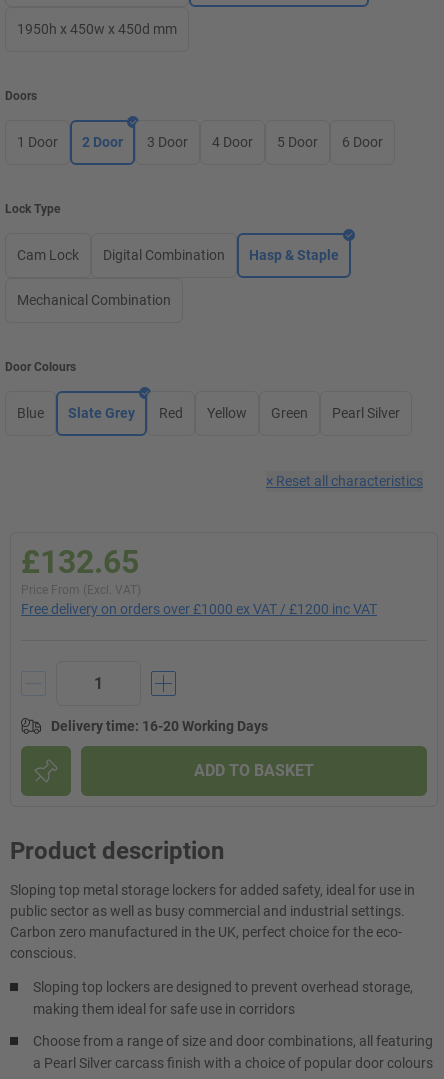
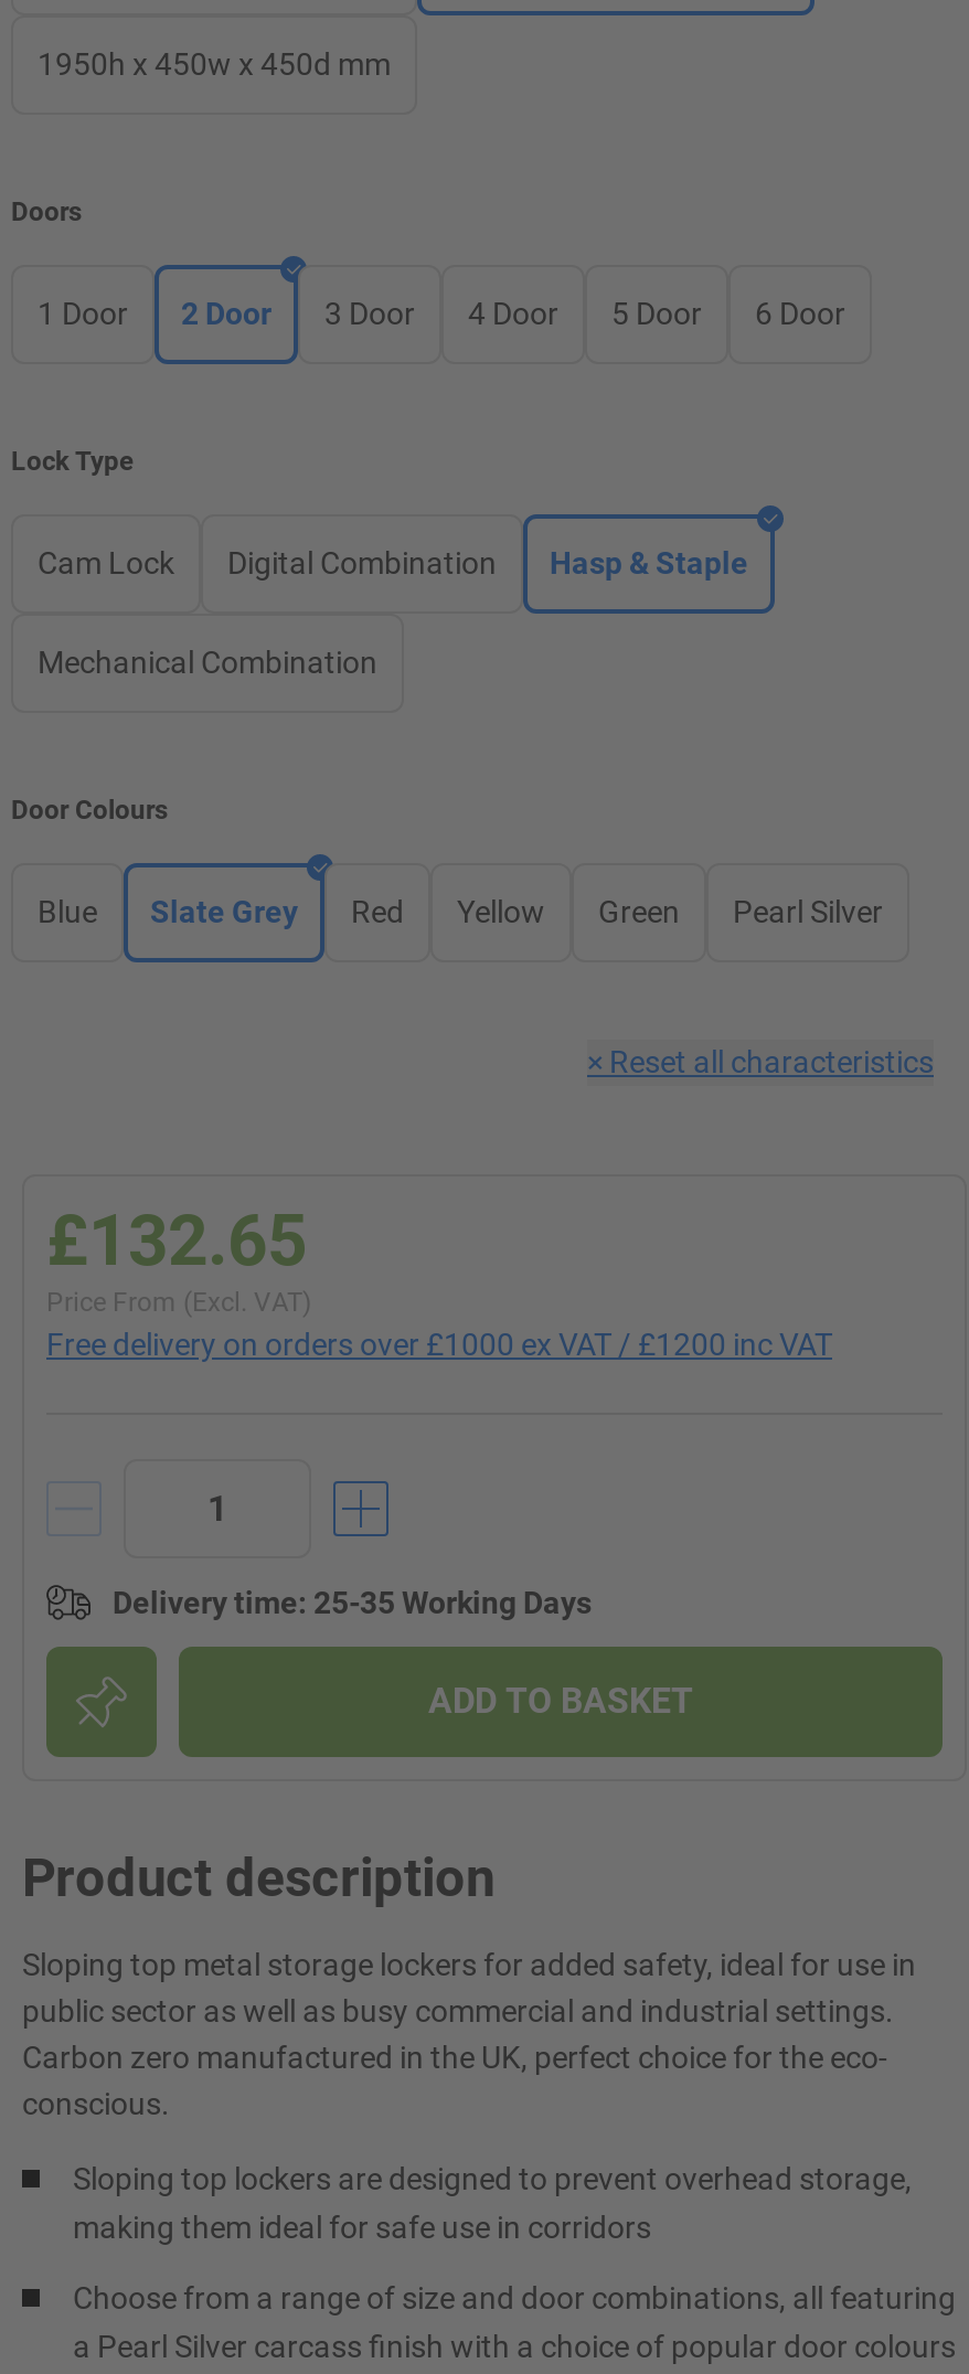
- Delivery time: 16-20 Working Days
+ Delivery time: 25-35 Working Days
